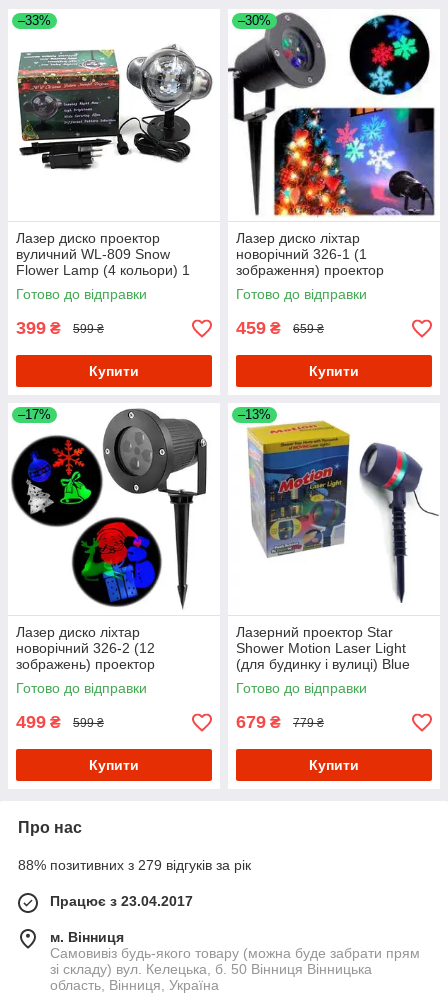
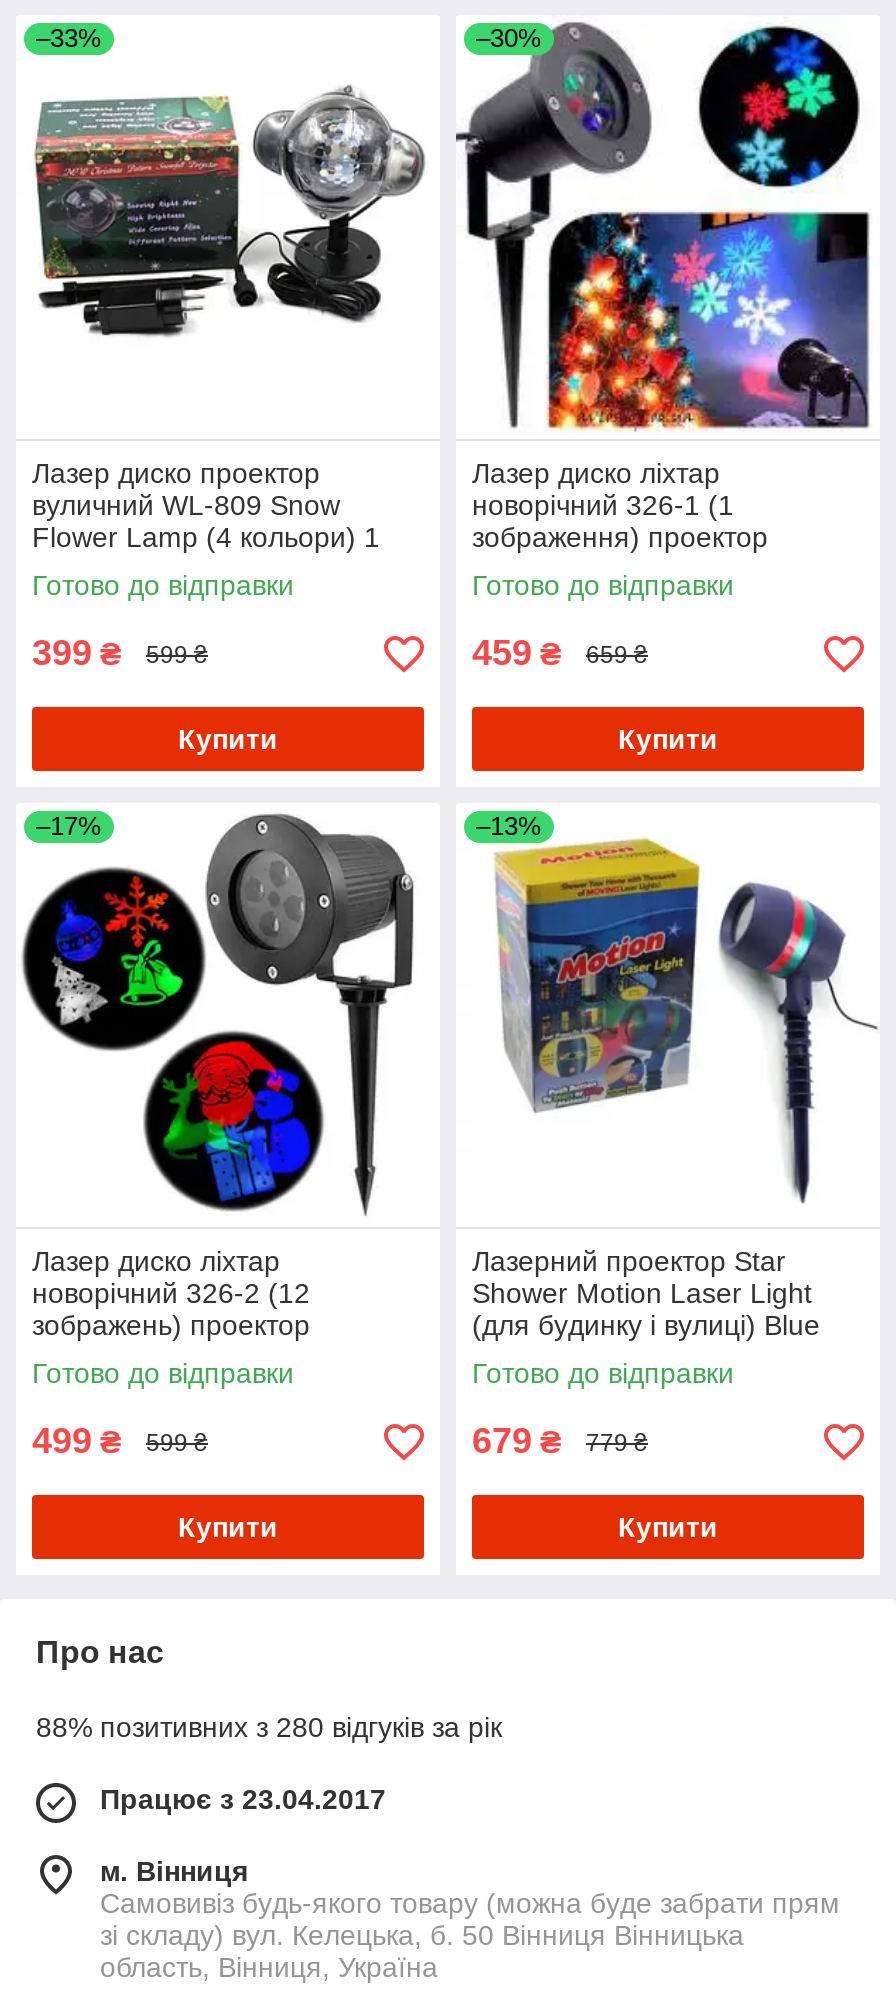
- 88% позитивних з 279 відгуків за рік
+ 88% позитивних з 280 відгуків за рік
